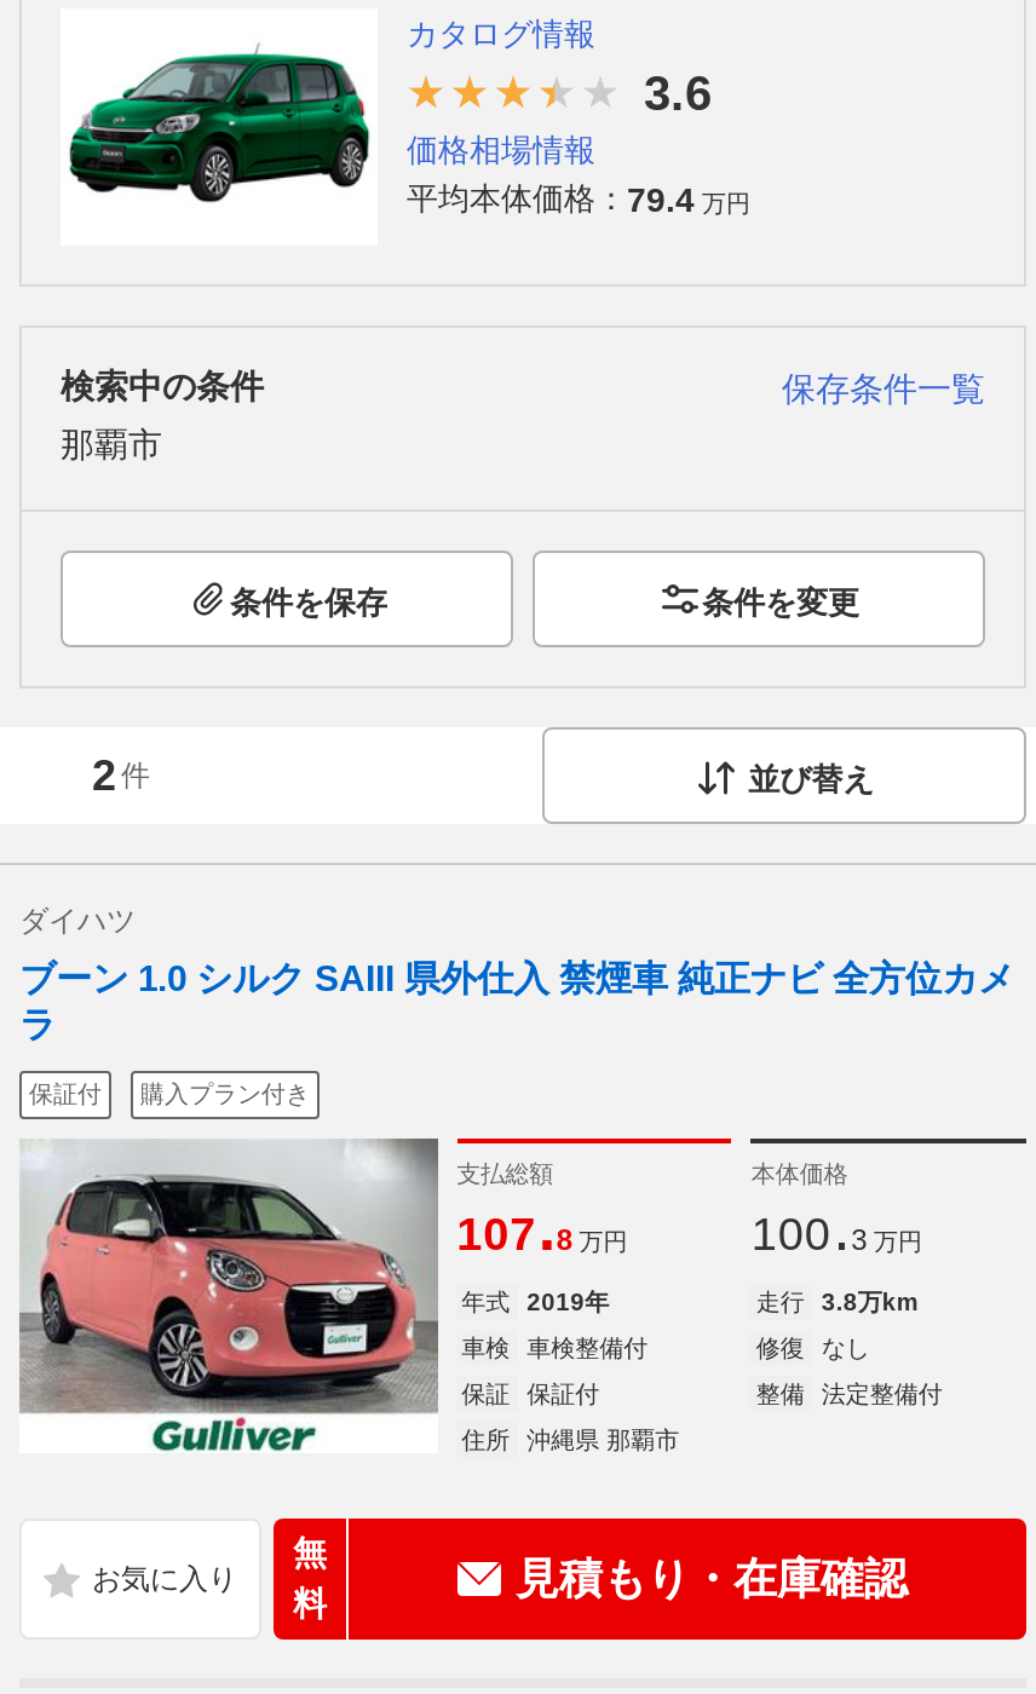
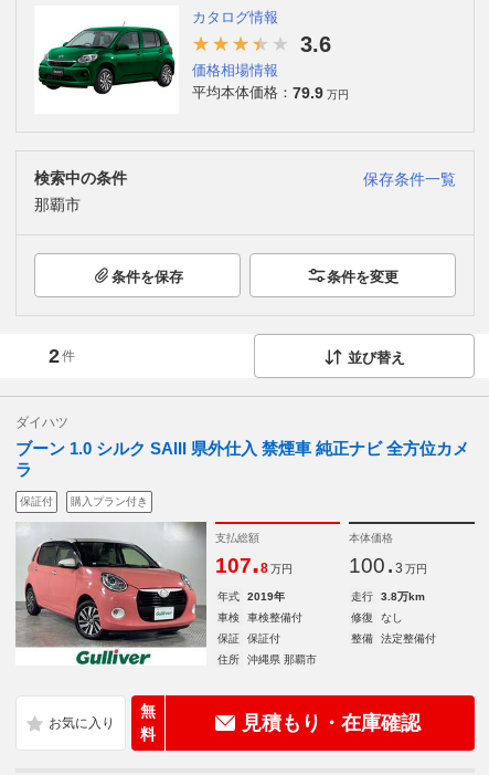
- 平均本体価格：79.4 万円
+ 平均本体価格：79.9 万円
